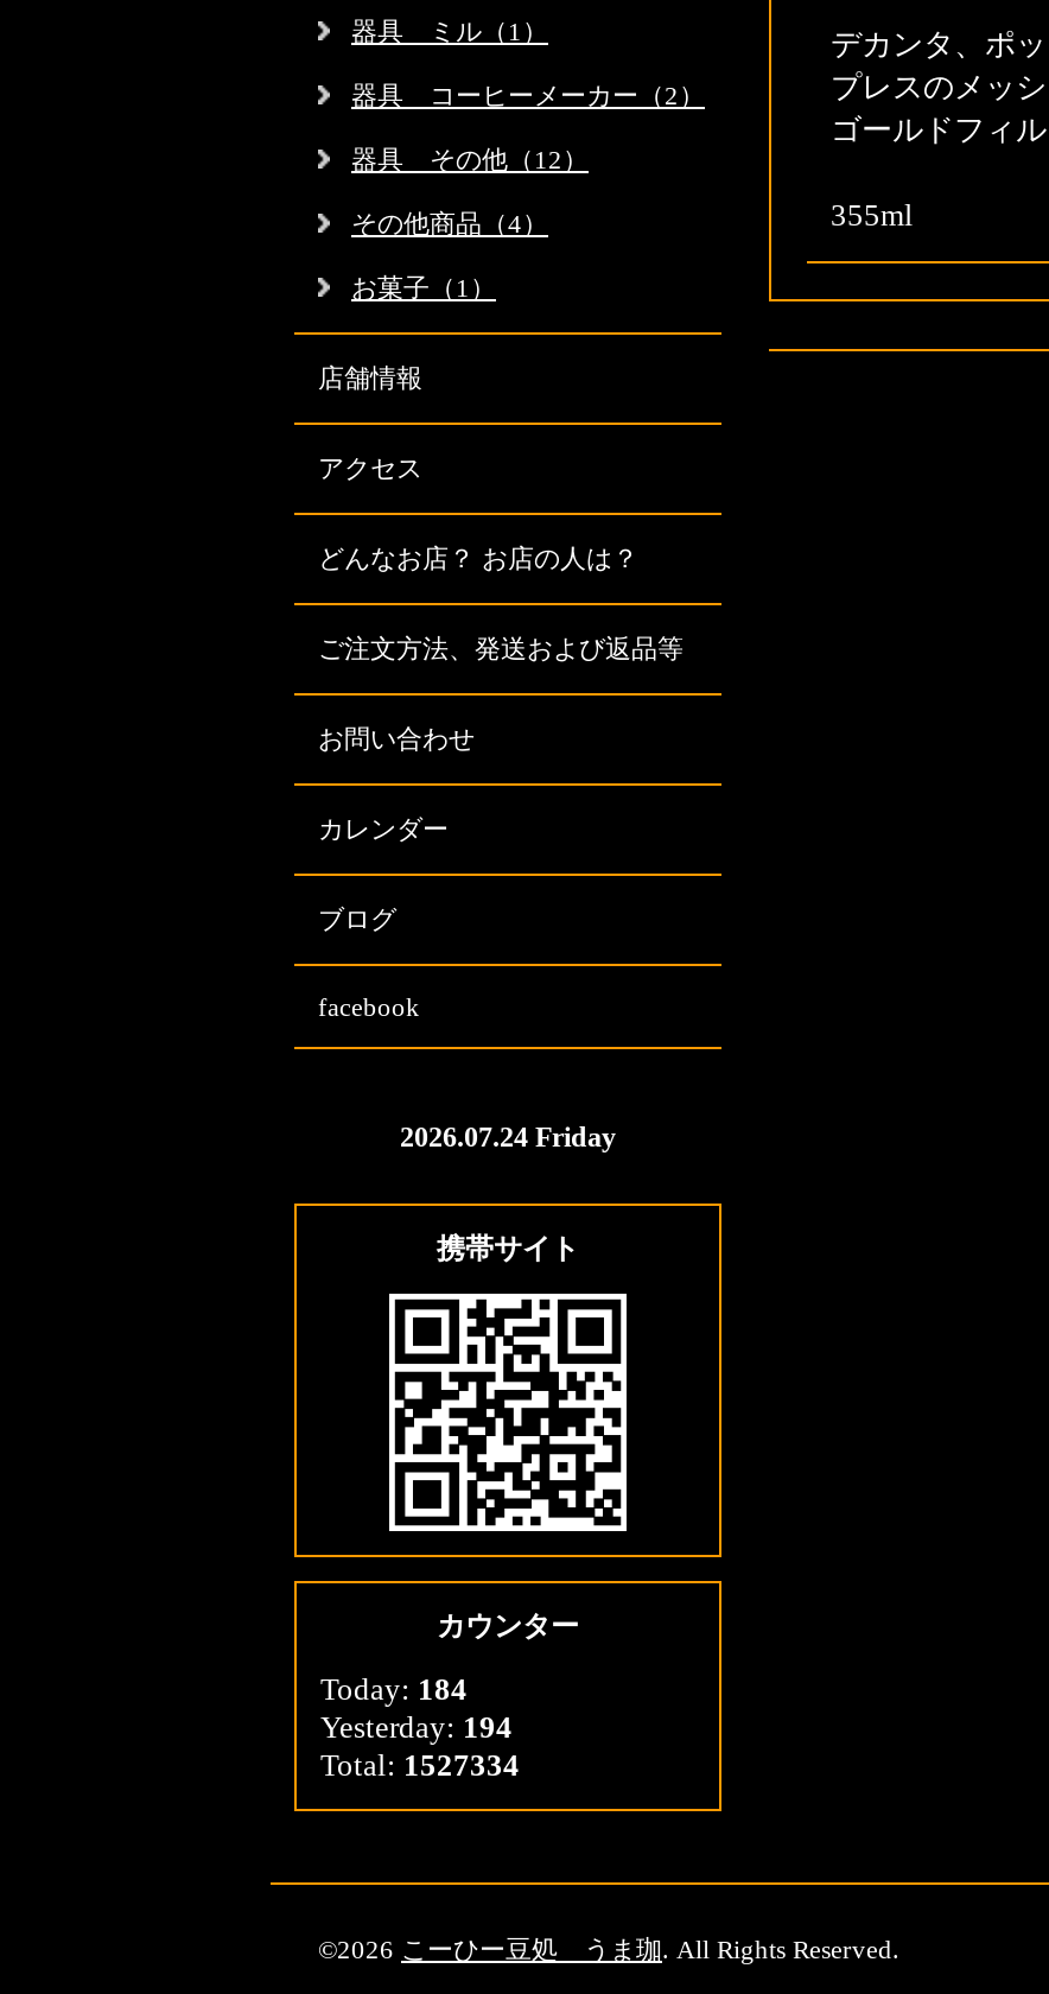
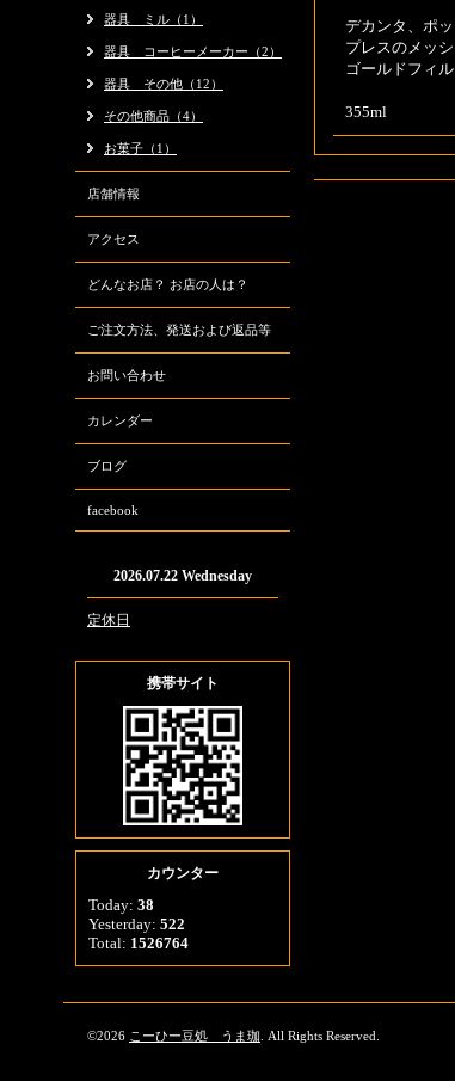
- 2026.07.24 Friday
+ 2026.07.22 Wednesday
+ 定休日

- Today: 184
+ Today: 38

- Yesterday: 194
+ Yesterday: 522

- Total: 1527334
+ Total: 1526764
